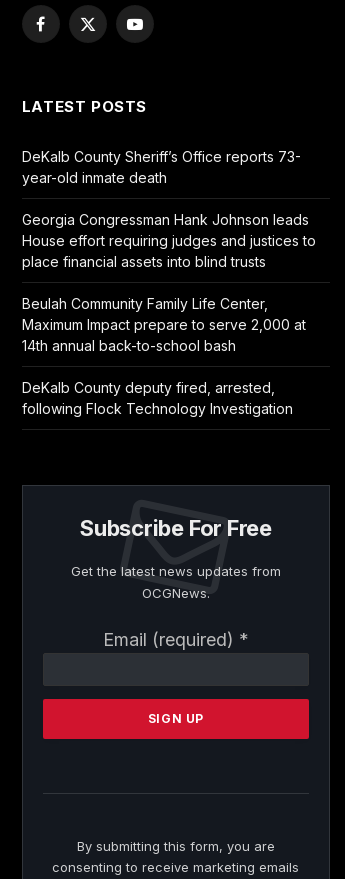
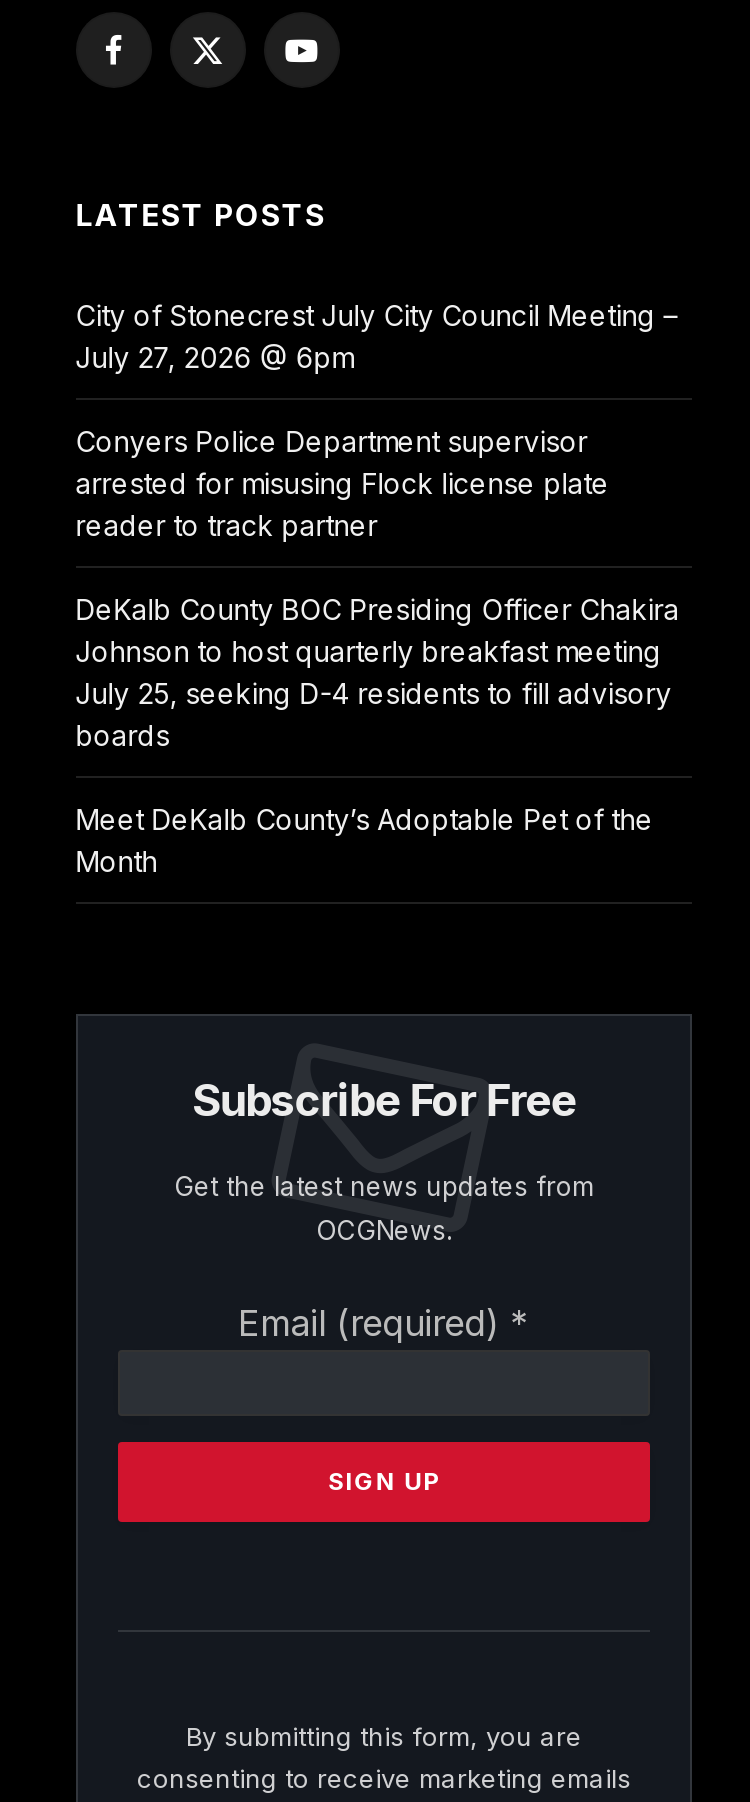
- DeKalb County Sheriff’s Office reports 73-
- year-old inmate death
+ City of Stonecrest July City Council Meeting –
+ July 27, 2026 @ 6pm

- Georgia Congressman Hank Johnson leads
- House effort requiring judges and justices to
- place financial assets into blind trusts
+ Conyers Police Department supervisor
+ arrested for misusing Flock license plate
+ reader to track partner

- Beulah Community Family Life Center,
- Maximum Impact prepare to serve 2,000 at
- 14th annual back-to-school bash
+ DeKalb County BOC Presiding Officer Chakira
+ Johnson to host quarterly breakfast meeting
+ July 25, seeking D-4 residents to fill advisory
+ boards

- DeKalb County deputy fired, arrested,
- following Flock Technology Investigation
+ Meet DeKalb County’s Adoptable Pet of the
+ Month
